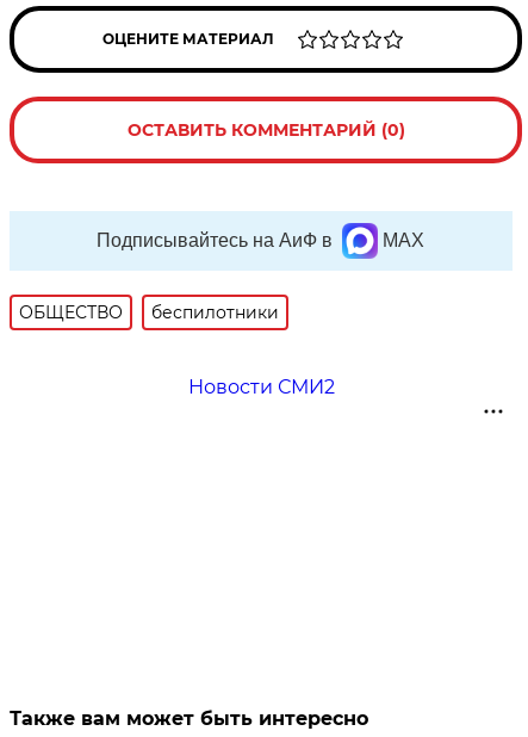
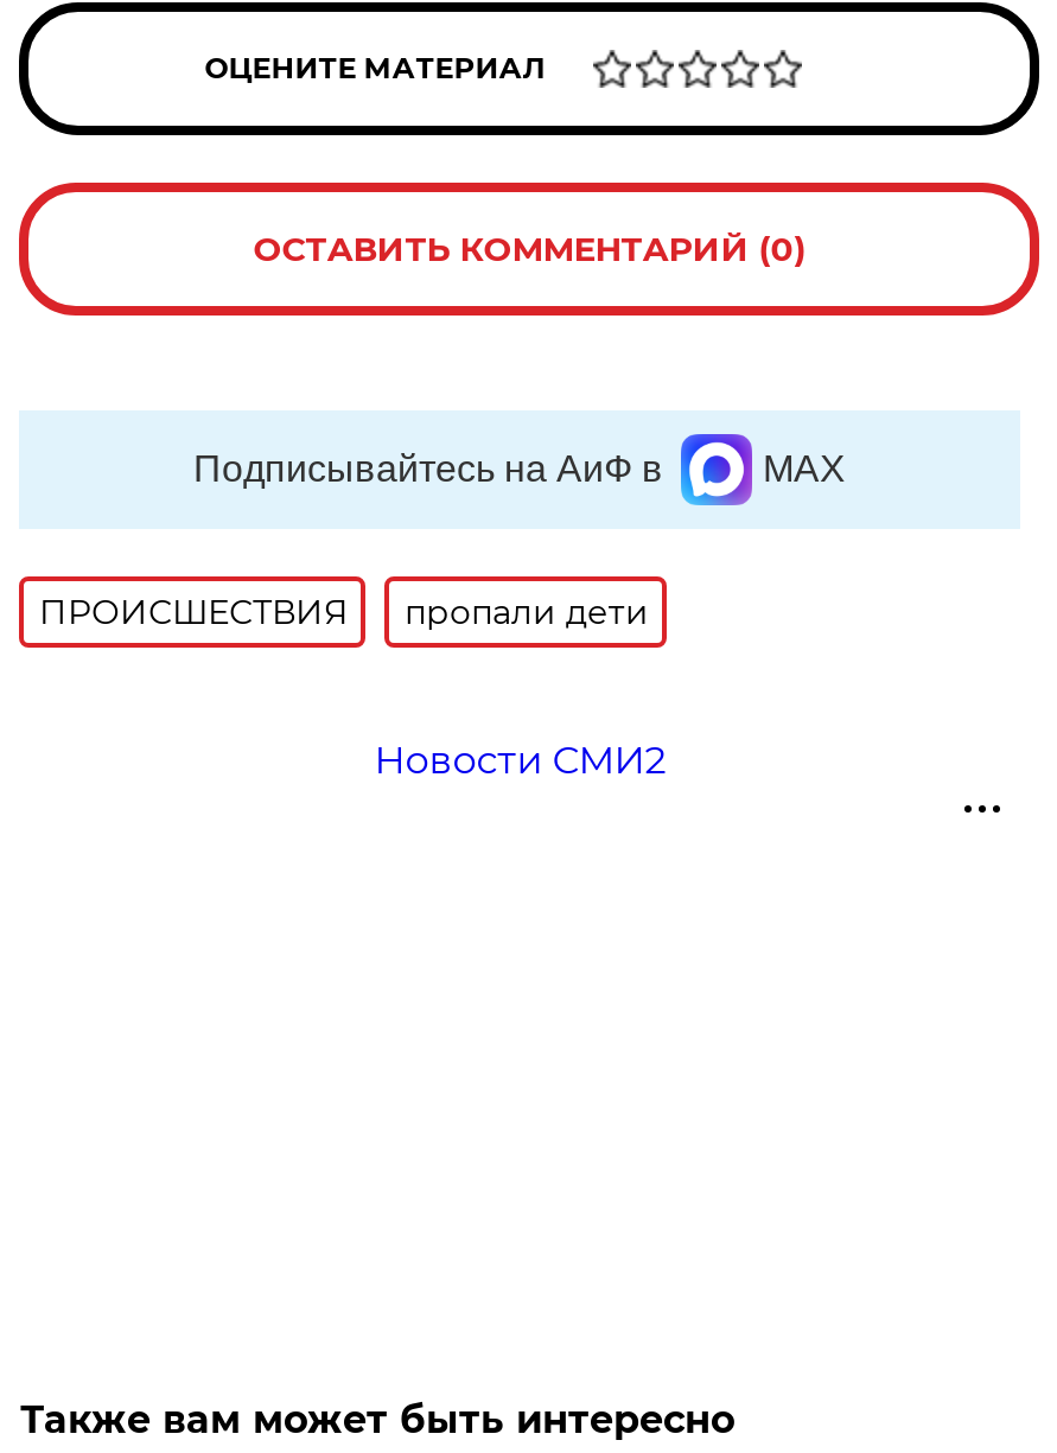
- ОБЩЕСТВО
- беспилотники
+ ПРОИСШЕСТВИЯ
+ пропали дети
